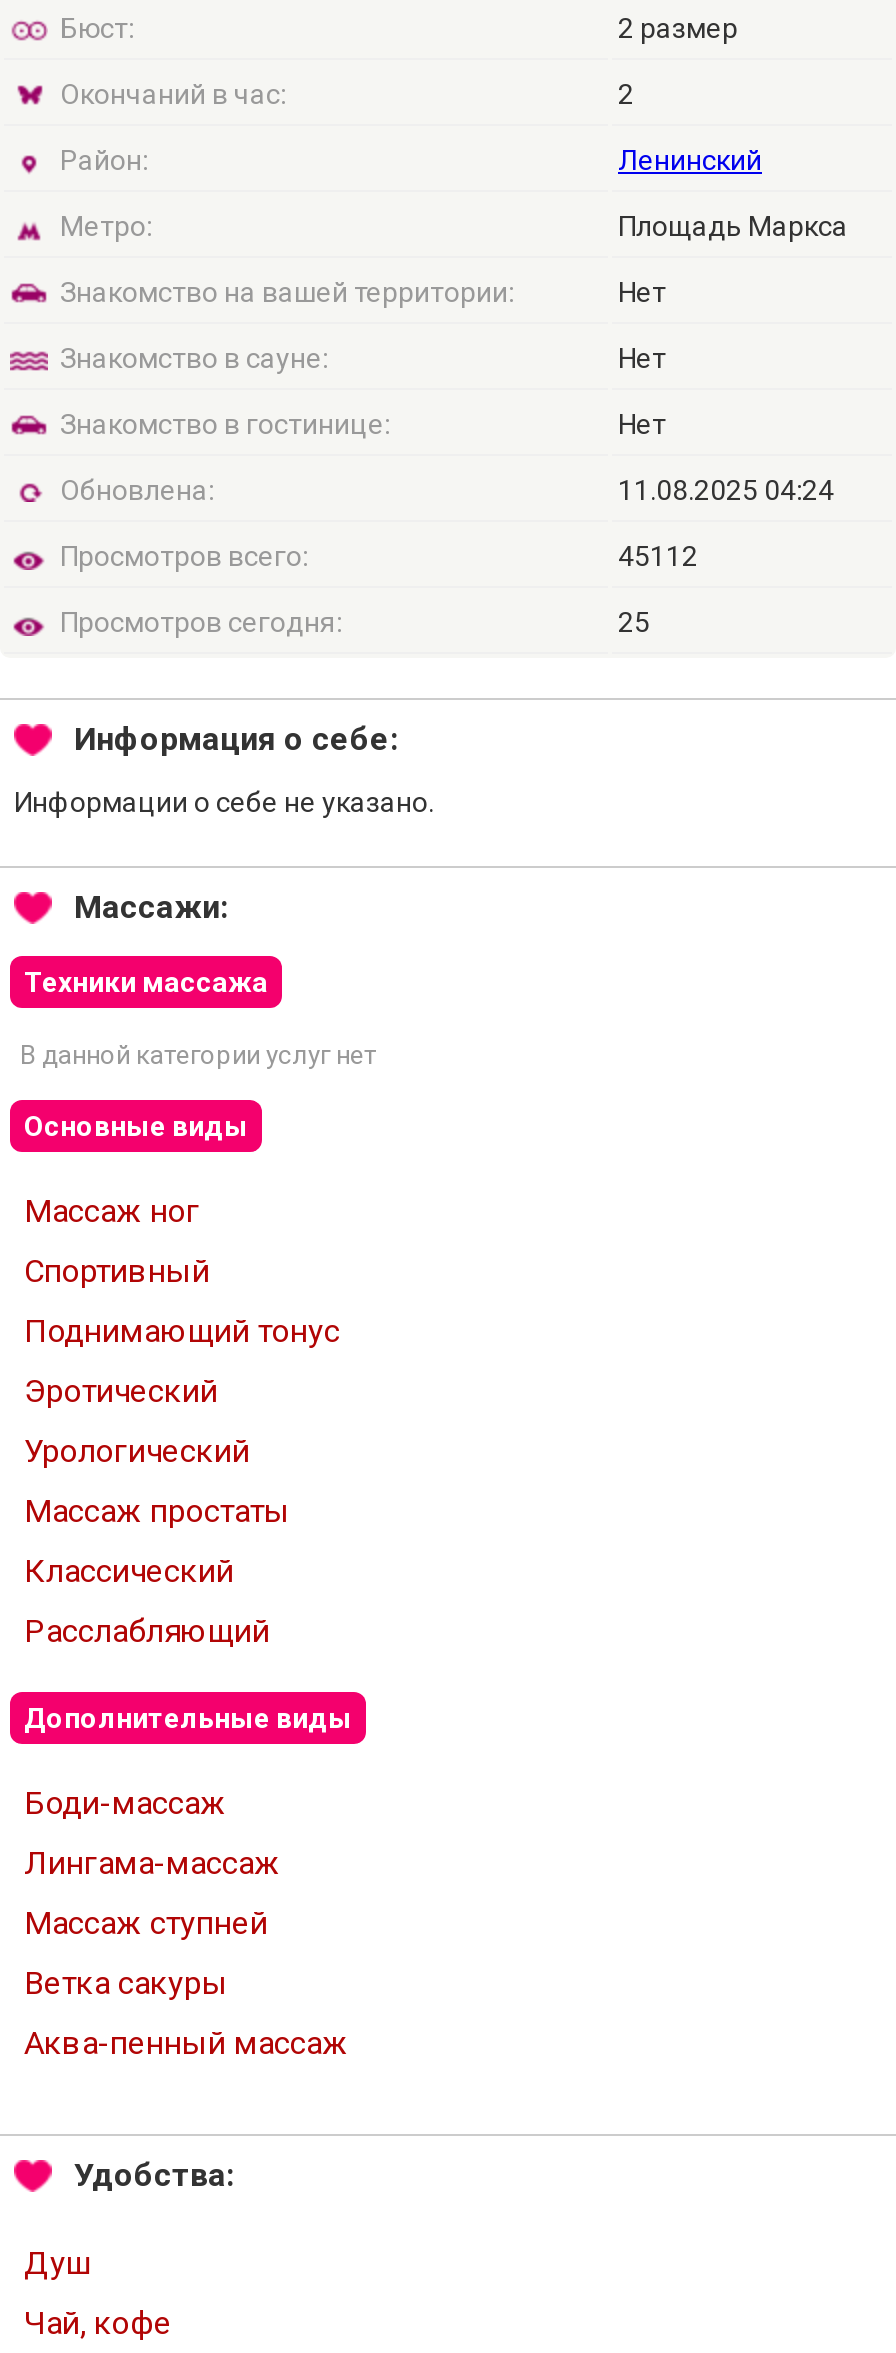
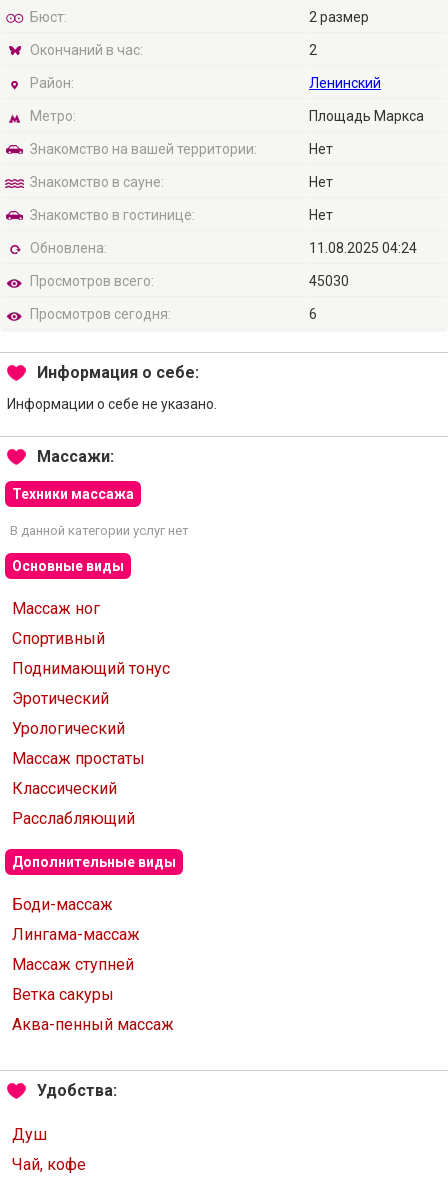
- 45112
+ 45030

- 25
+ 6
